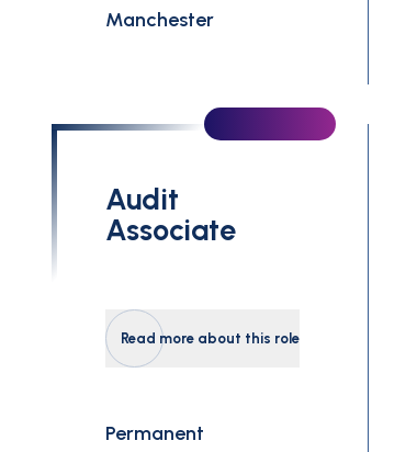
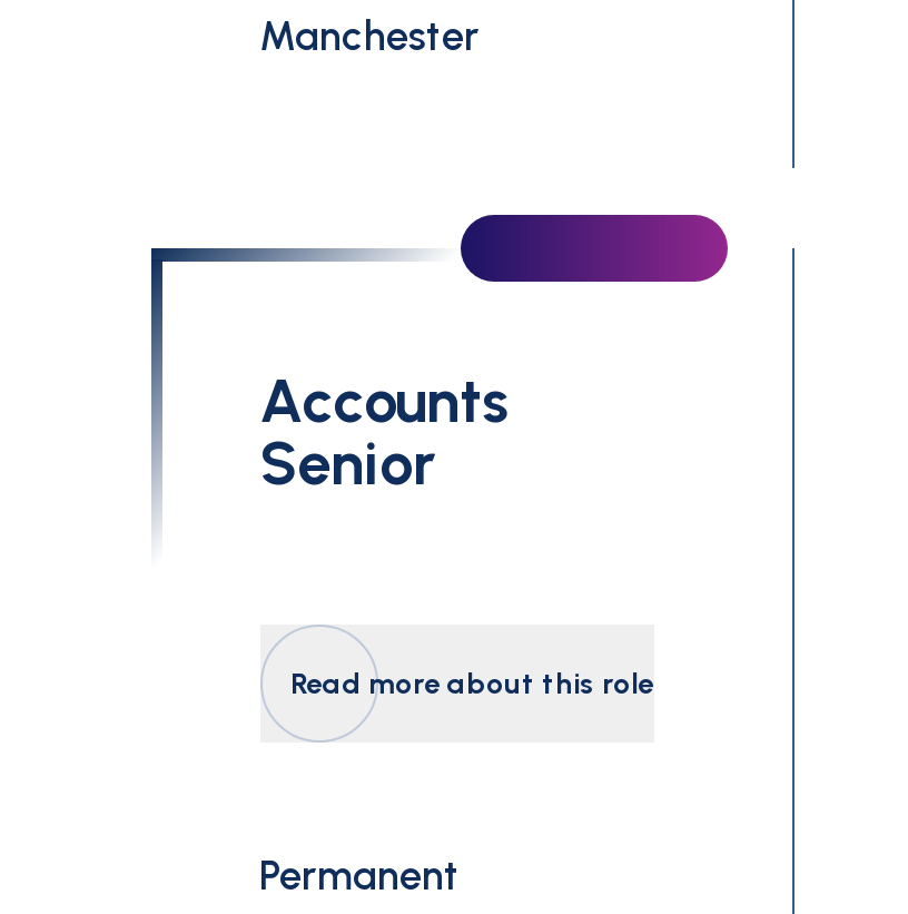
- Audit
- Associate
+ Accounts
+ Senior
